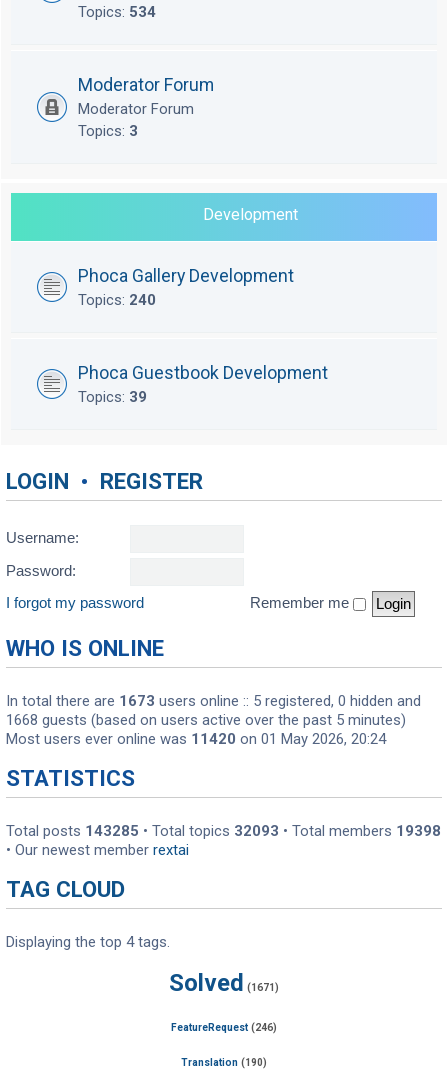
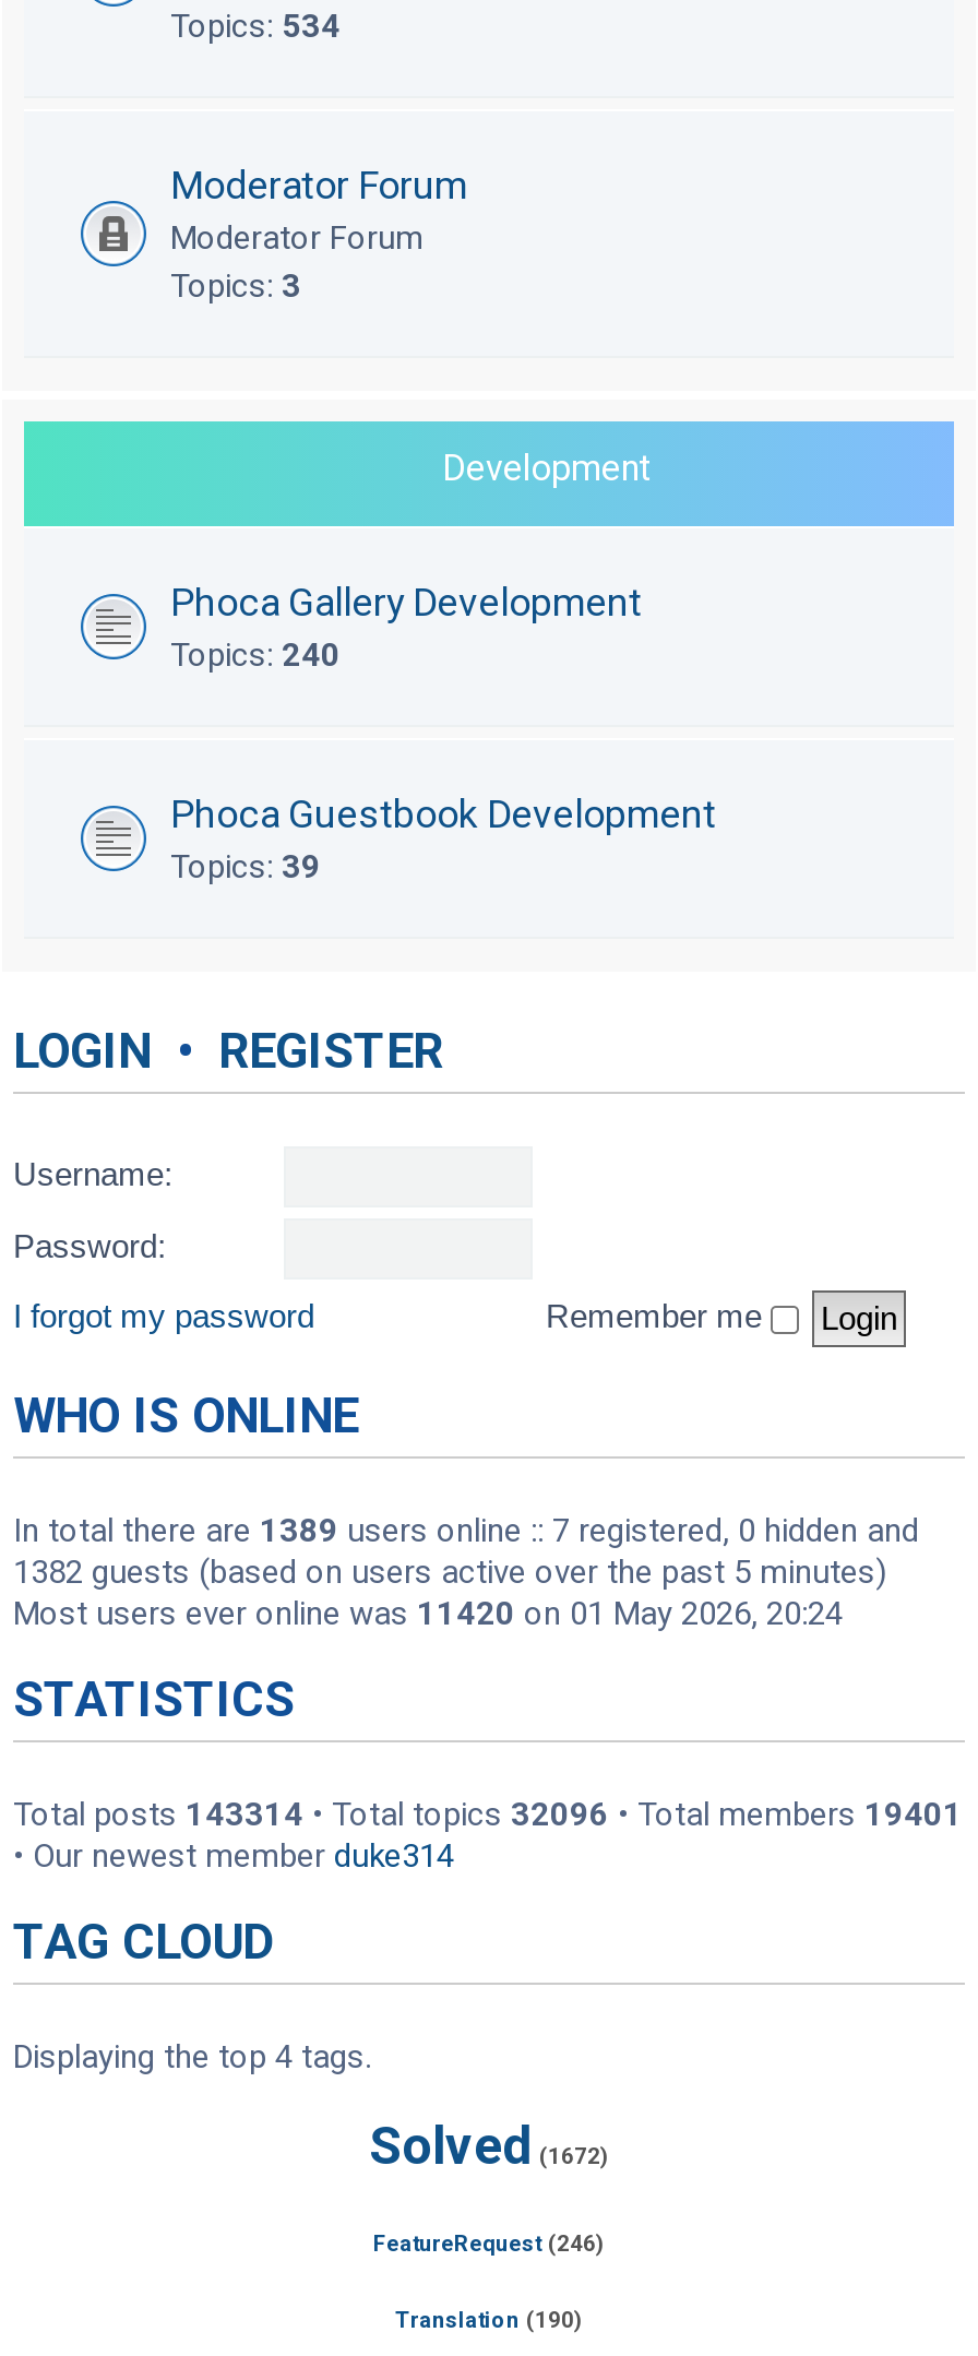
- In total there are 1673 users online :: 5 registered, 0 hidden and
+ In total there are 1389 users online :: 7 registered, 0 hidden and

- 1668 guests (based on users active over the past 5 minutes)
+ 1382 guests (based on users active over the past 5 minutes)

- Total posts 143285 • Total topics 32093 • Total members 19398
+ Total posts 143314 • Total topics 32096 • Total members 19401

- • Our newest member rextai
+ • Our newest member duke314

- Solved (1671)
+ Solved (1672)
